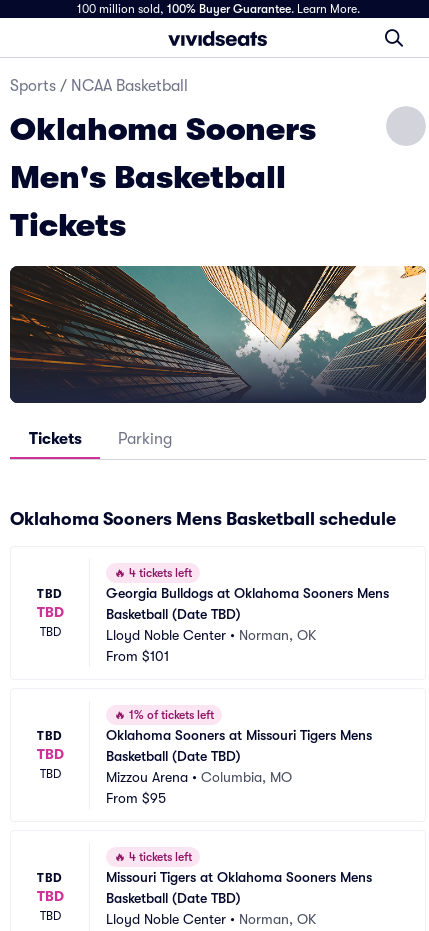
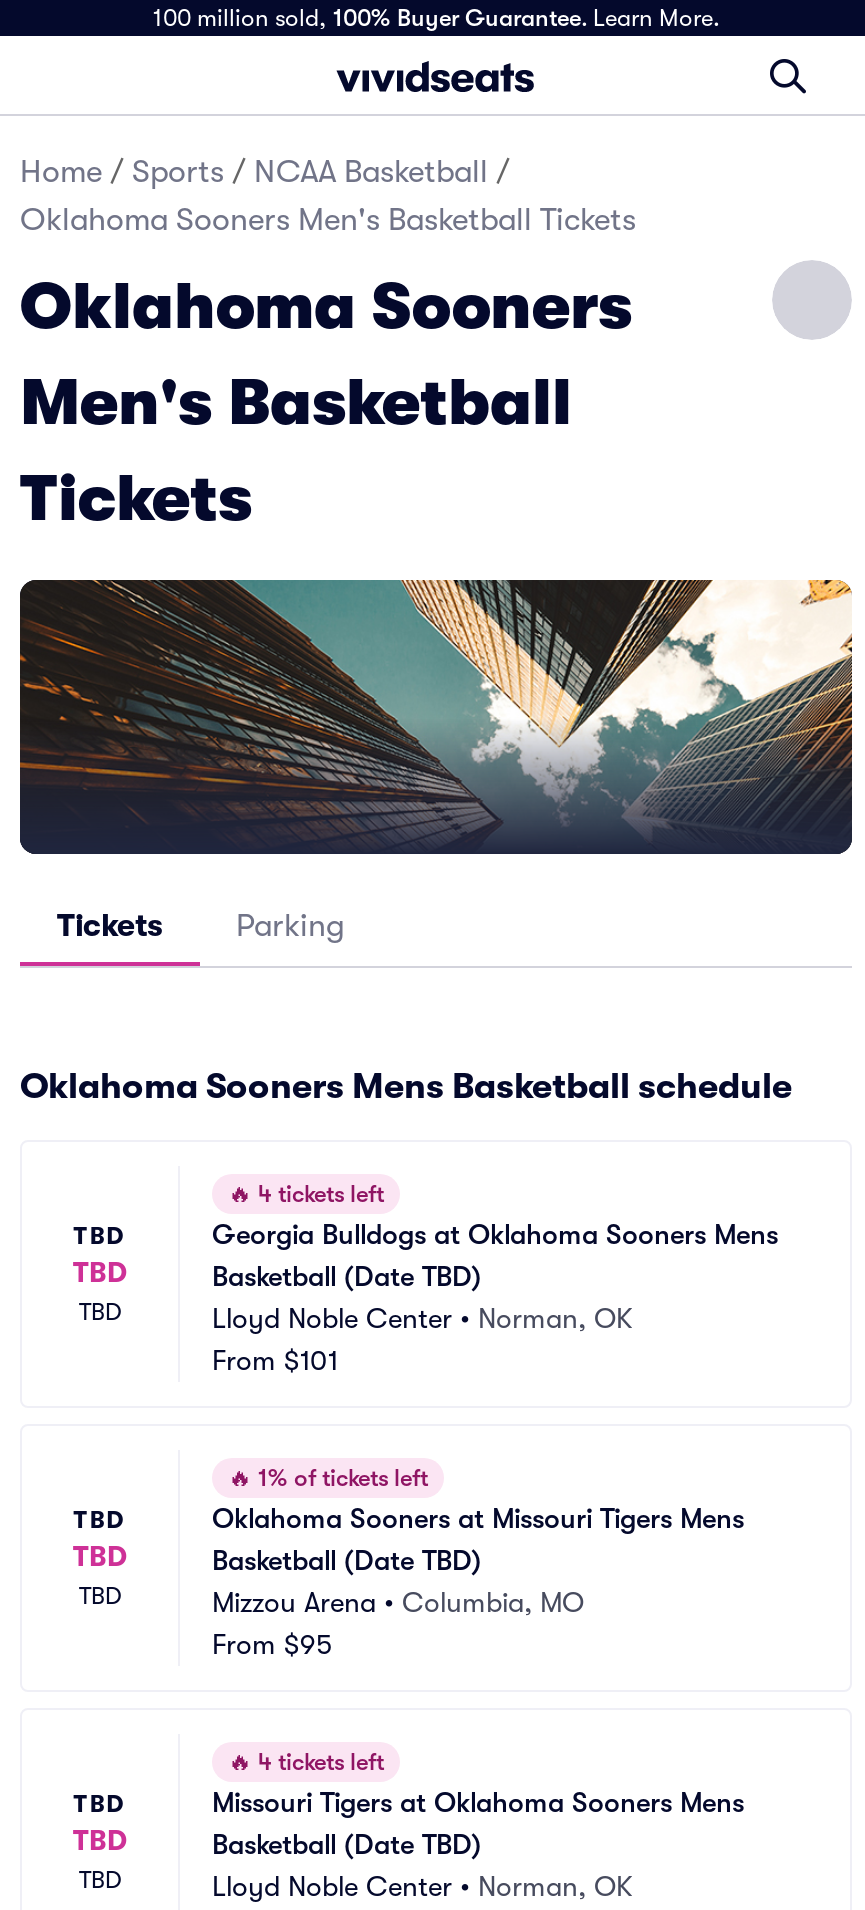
- Sports / NCAA Basketball
+ Home / Sports / NCAA Basketball /
+ Oklahoma Sooners Men's Basketball Tickets
